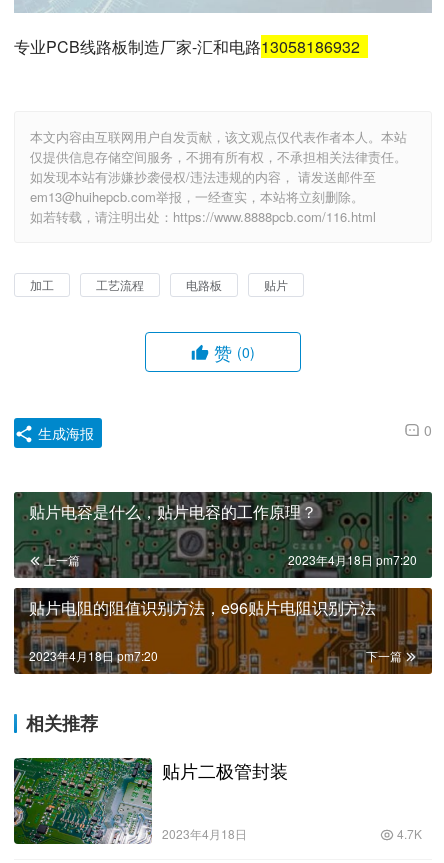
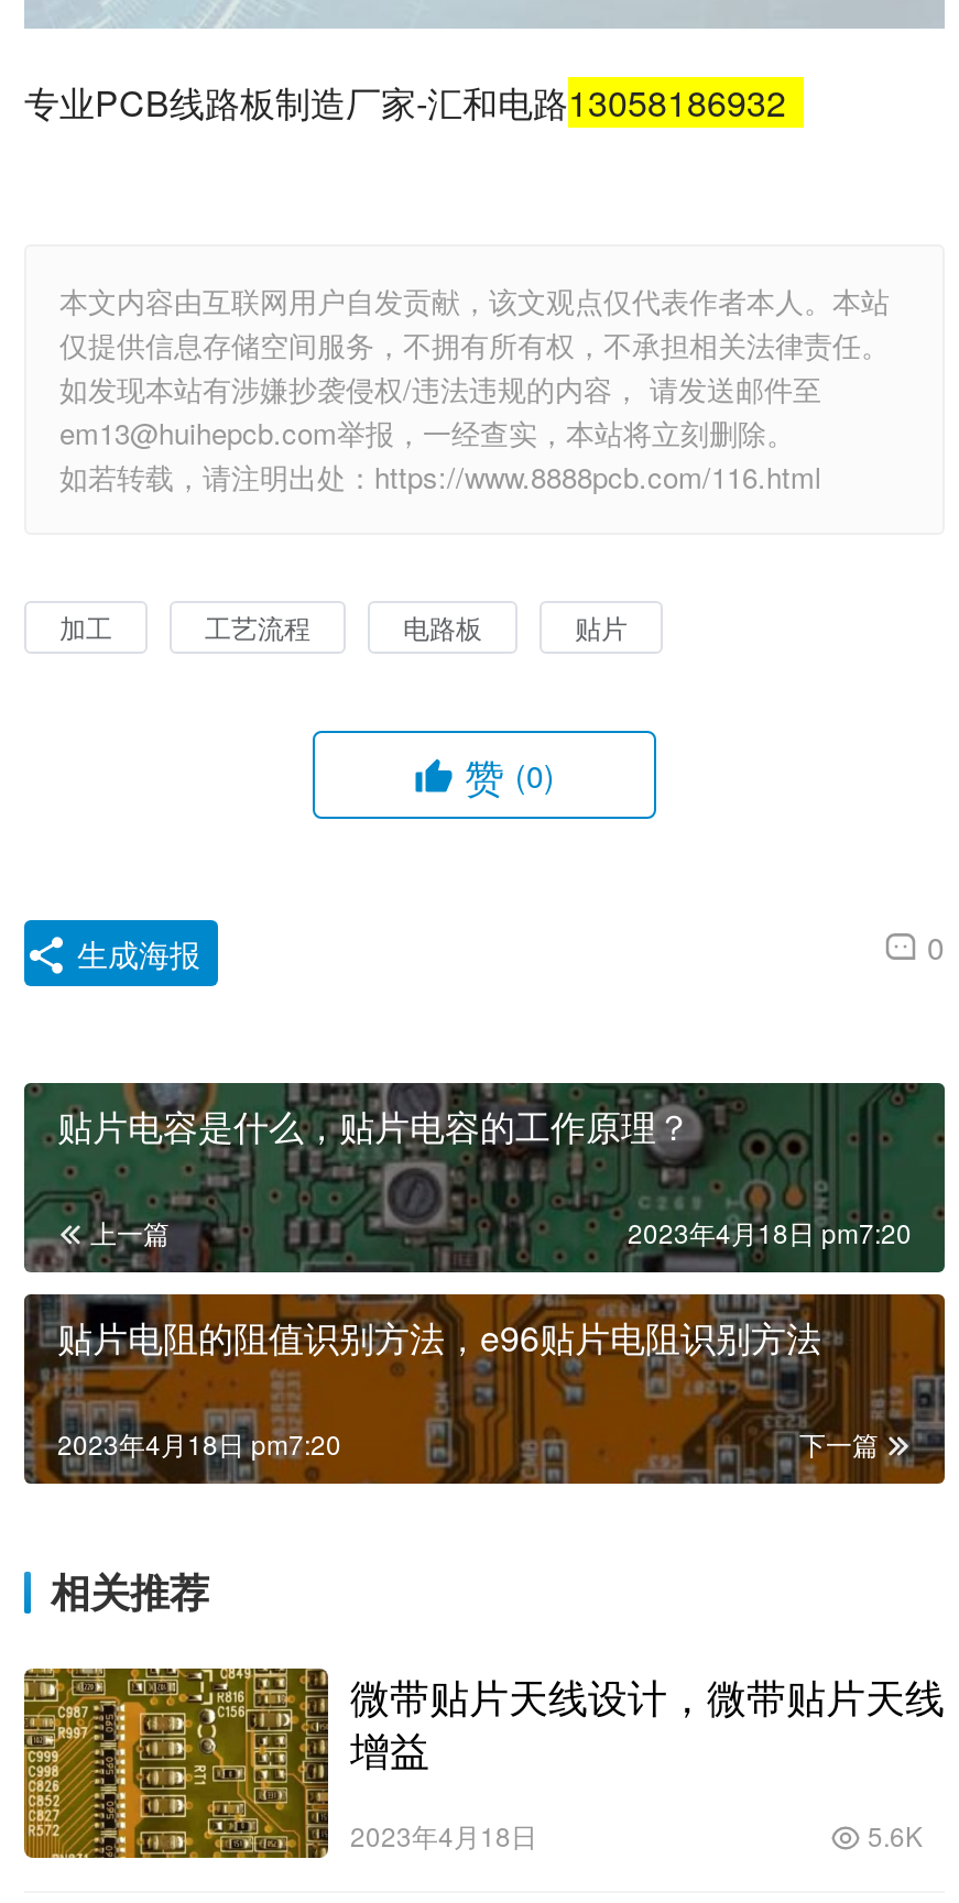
- [image]
- 贴片二极管封装
+ [image]
+ 微带贴片天线设计，微带贴片天线
+ 增益

- 4.7K
+ 5.6K
